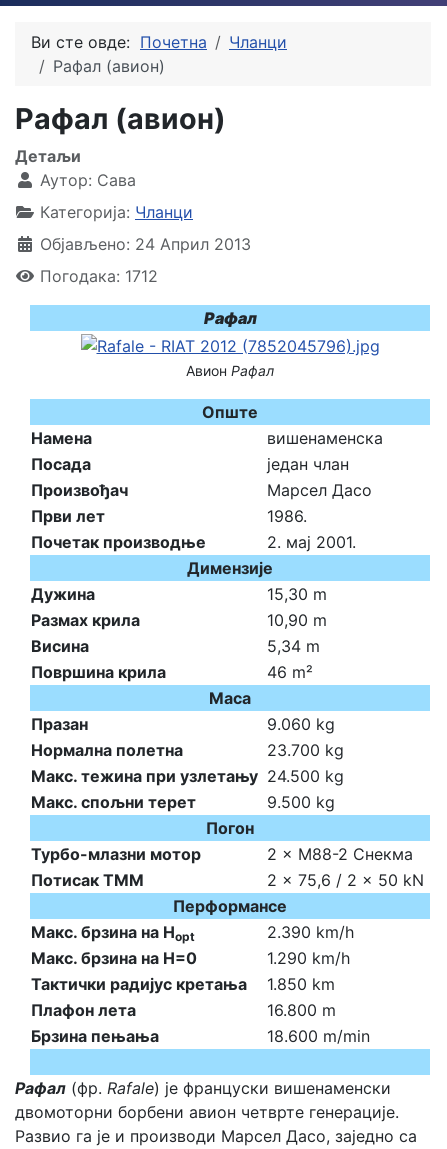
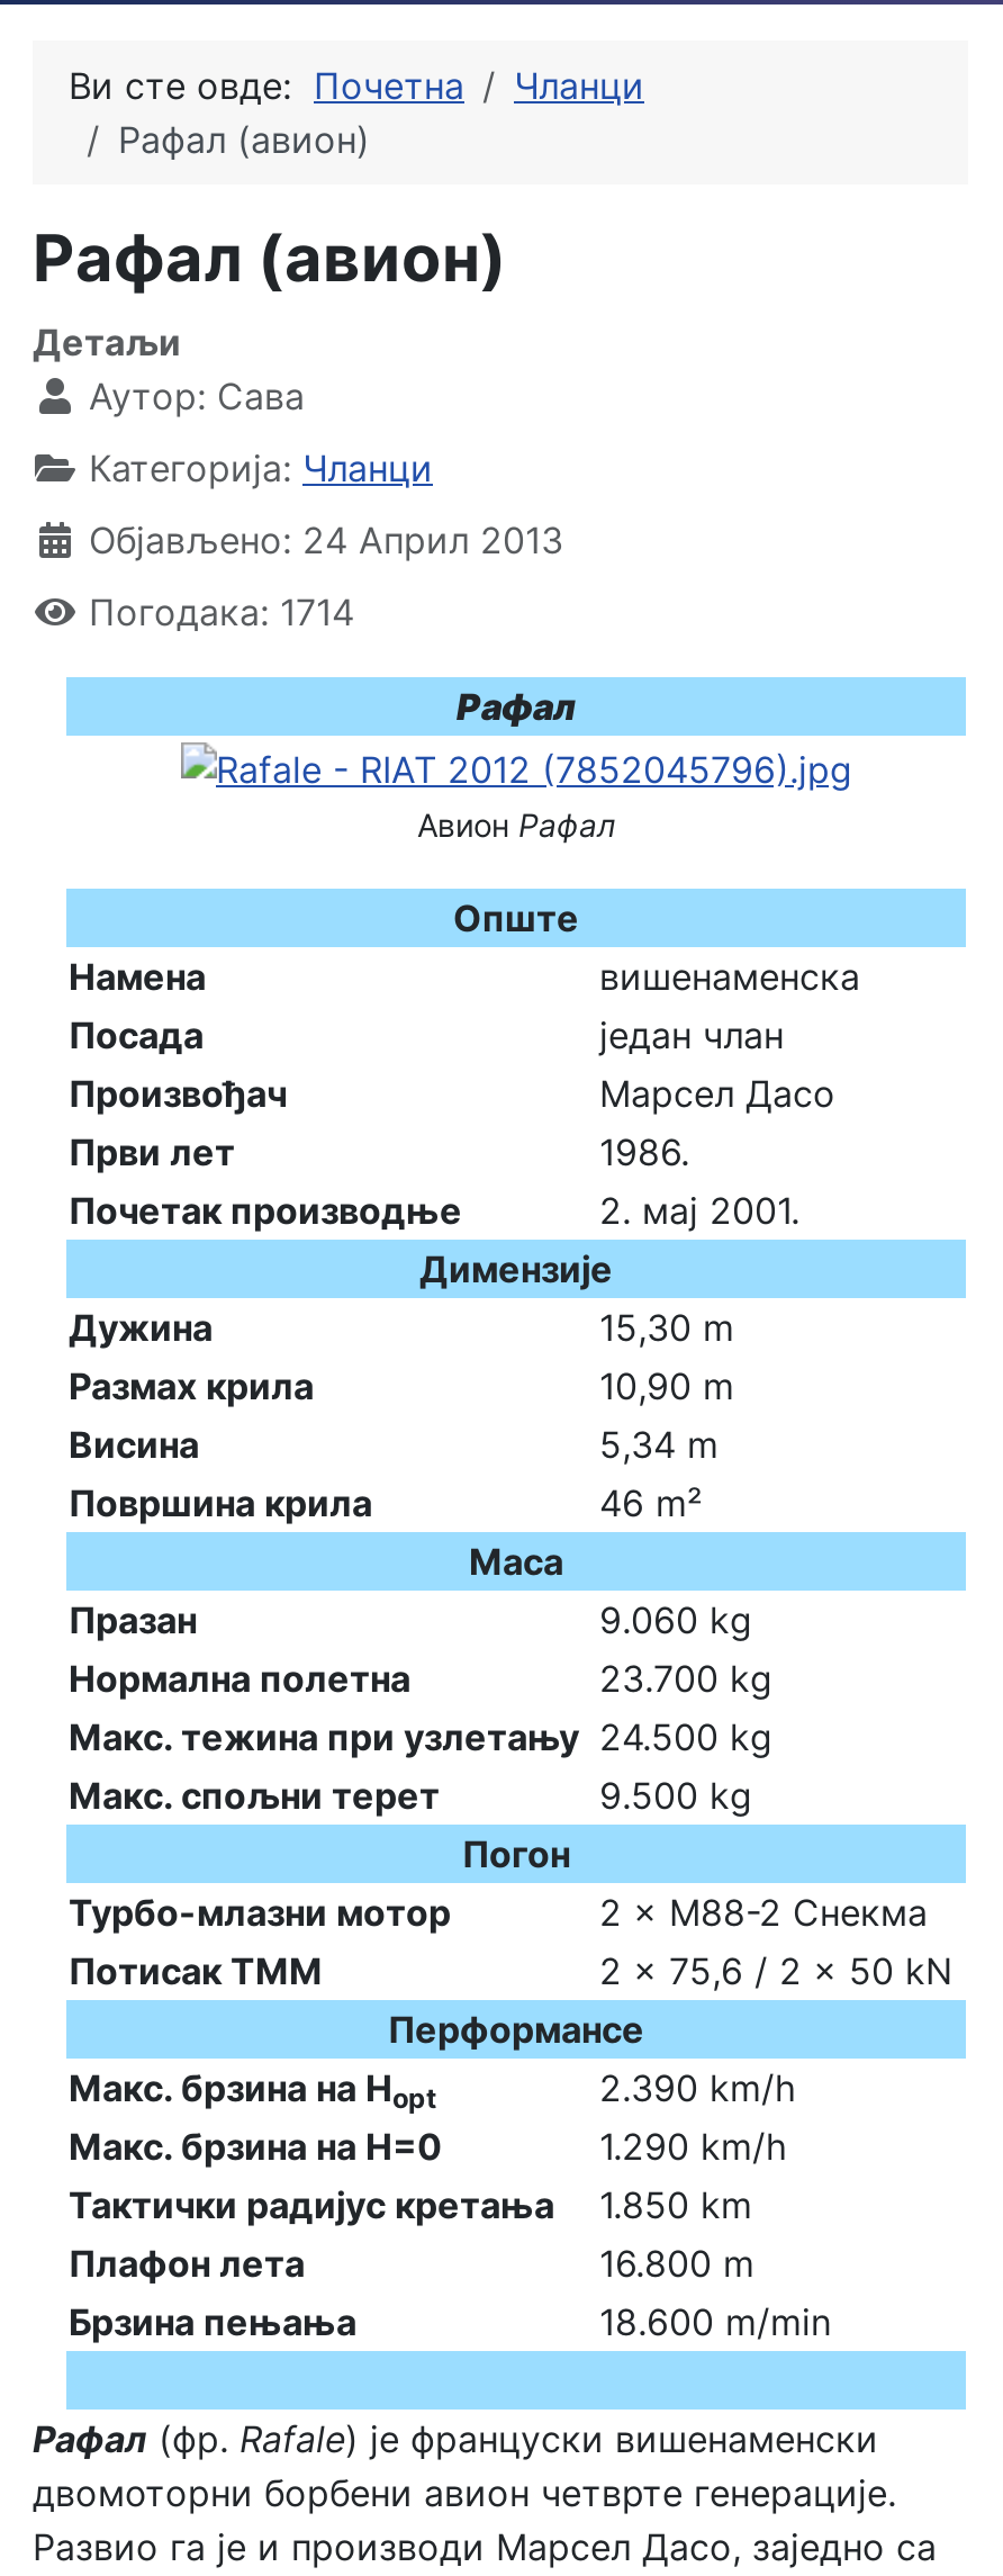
- Погодака: 1712
+ Погодака: 1714
